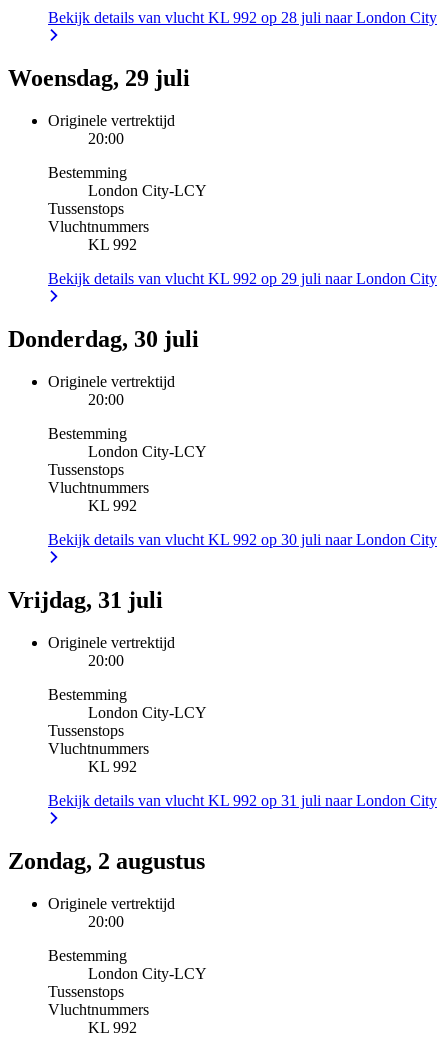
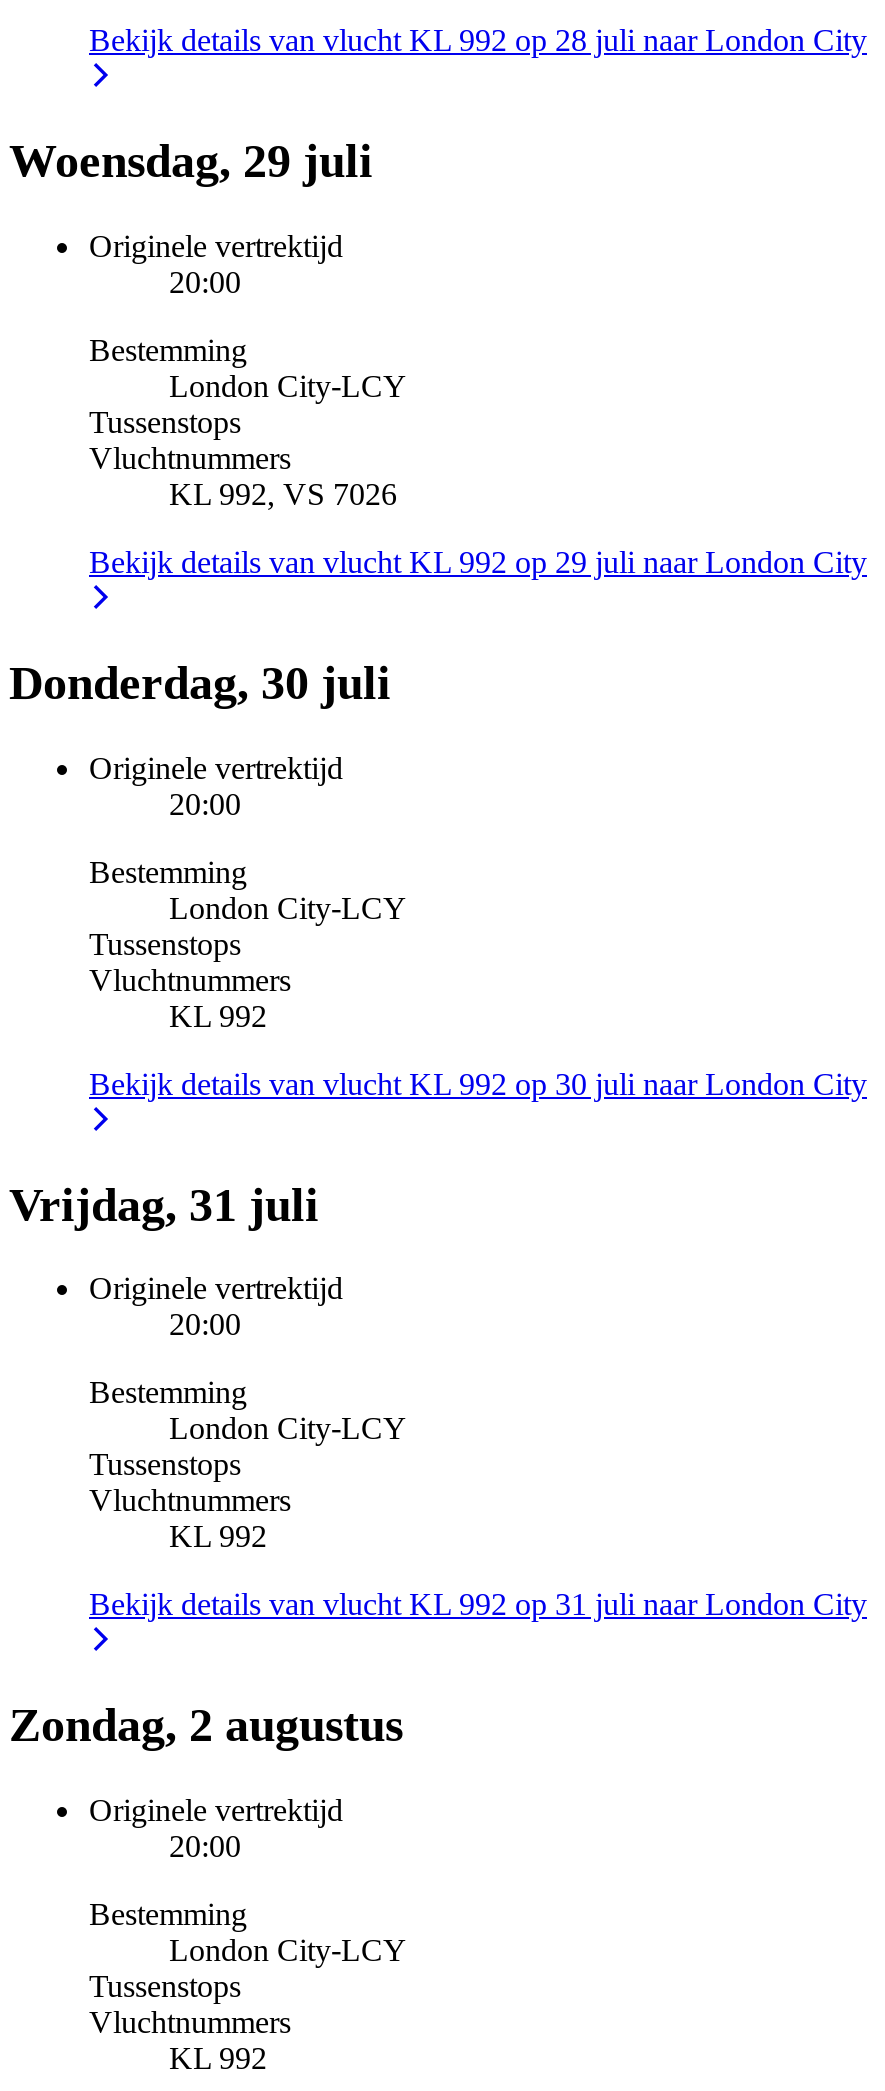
- KL 992
+ KL 992, VS 7026
